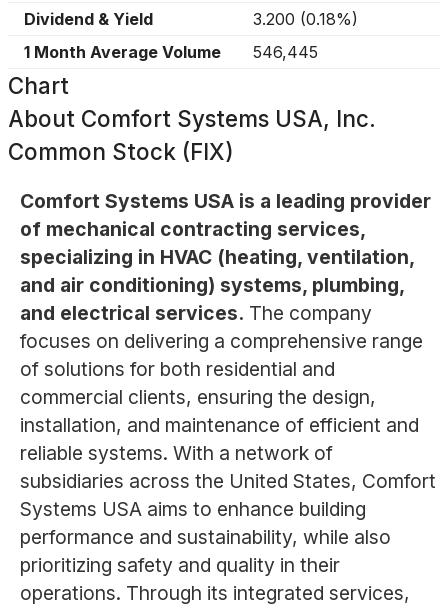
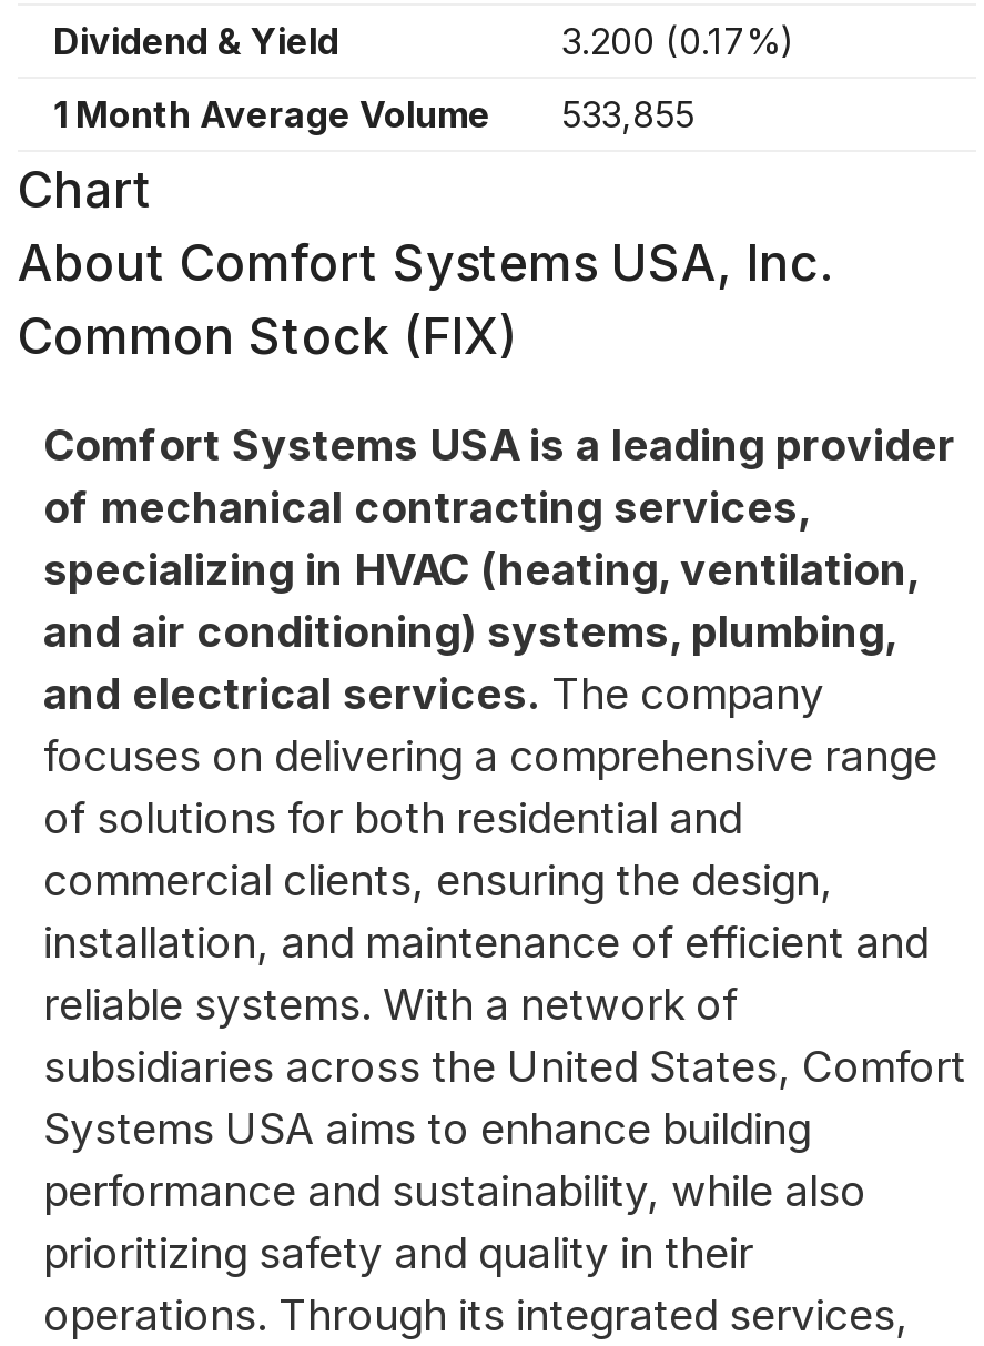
- 3.200 (0.18%)
+ 3.200 (0.17%)

- 1 Month Average Volume 546,445
+ 1 Month Average Volume 533,855
